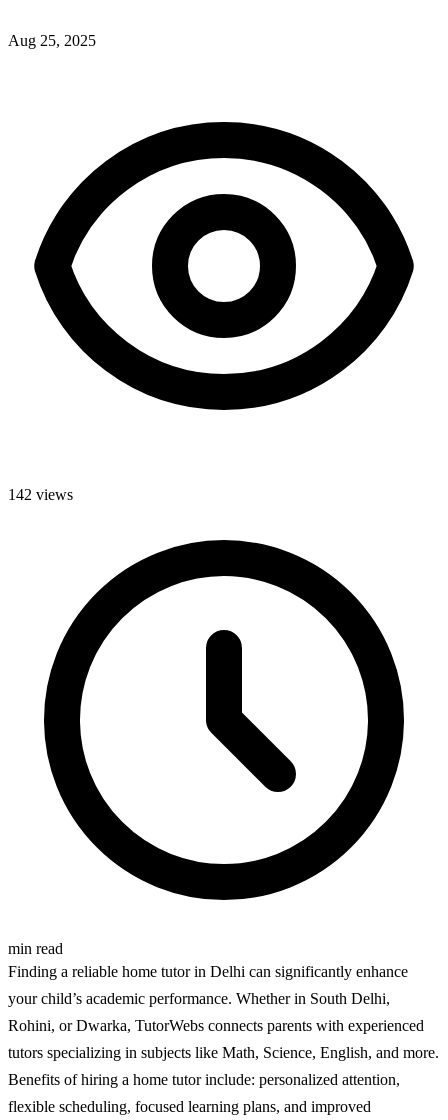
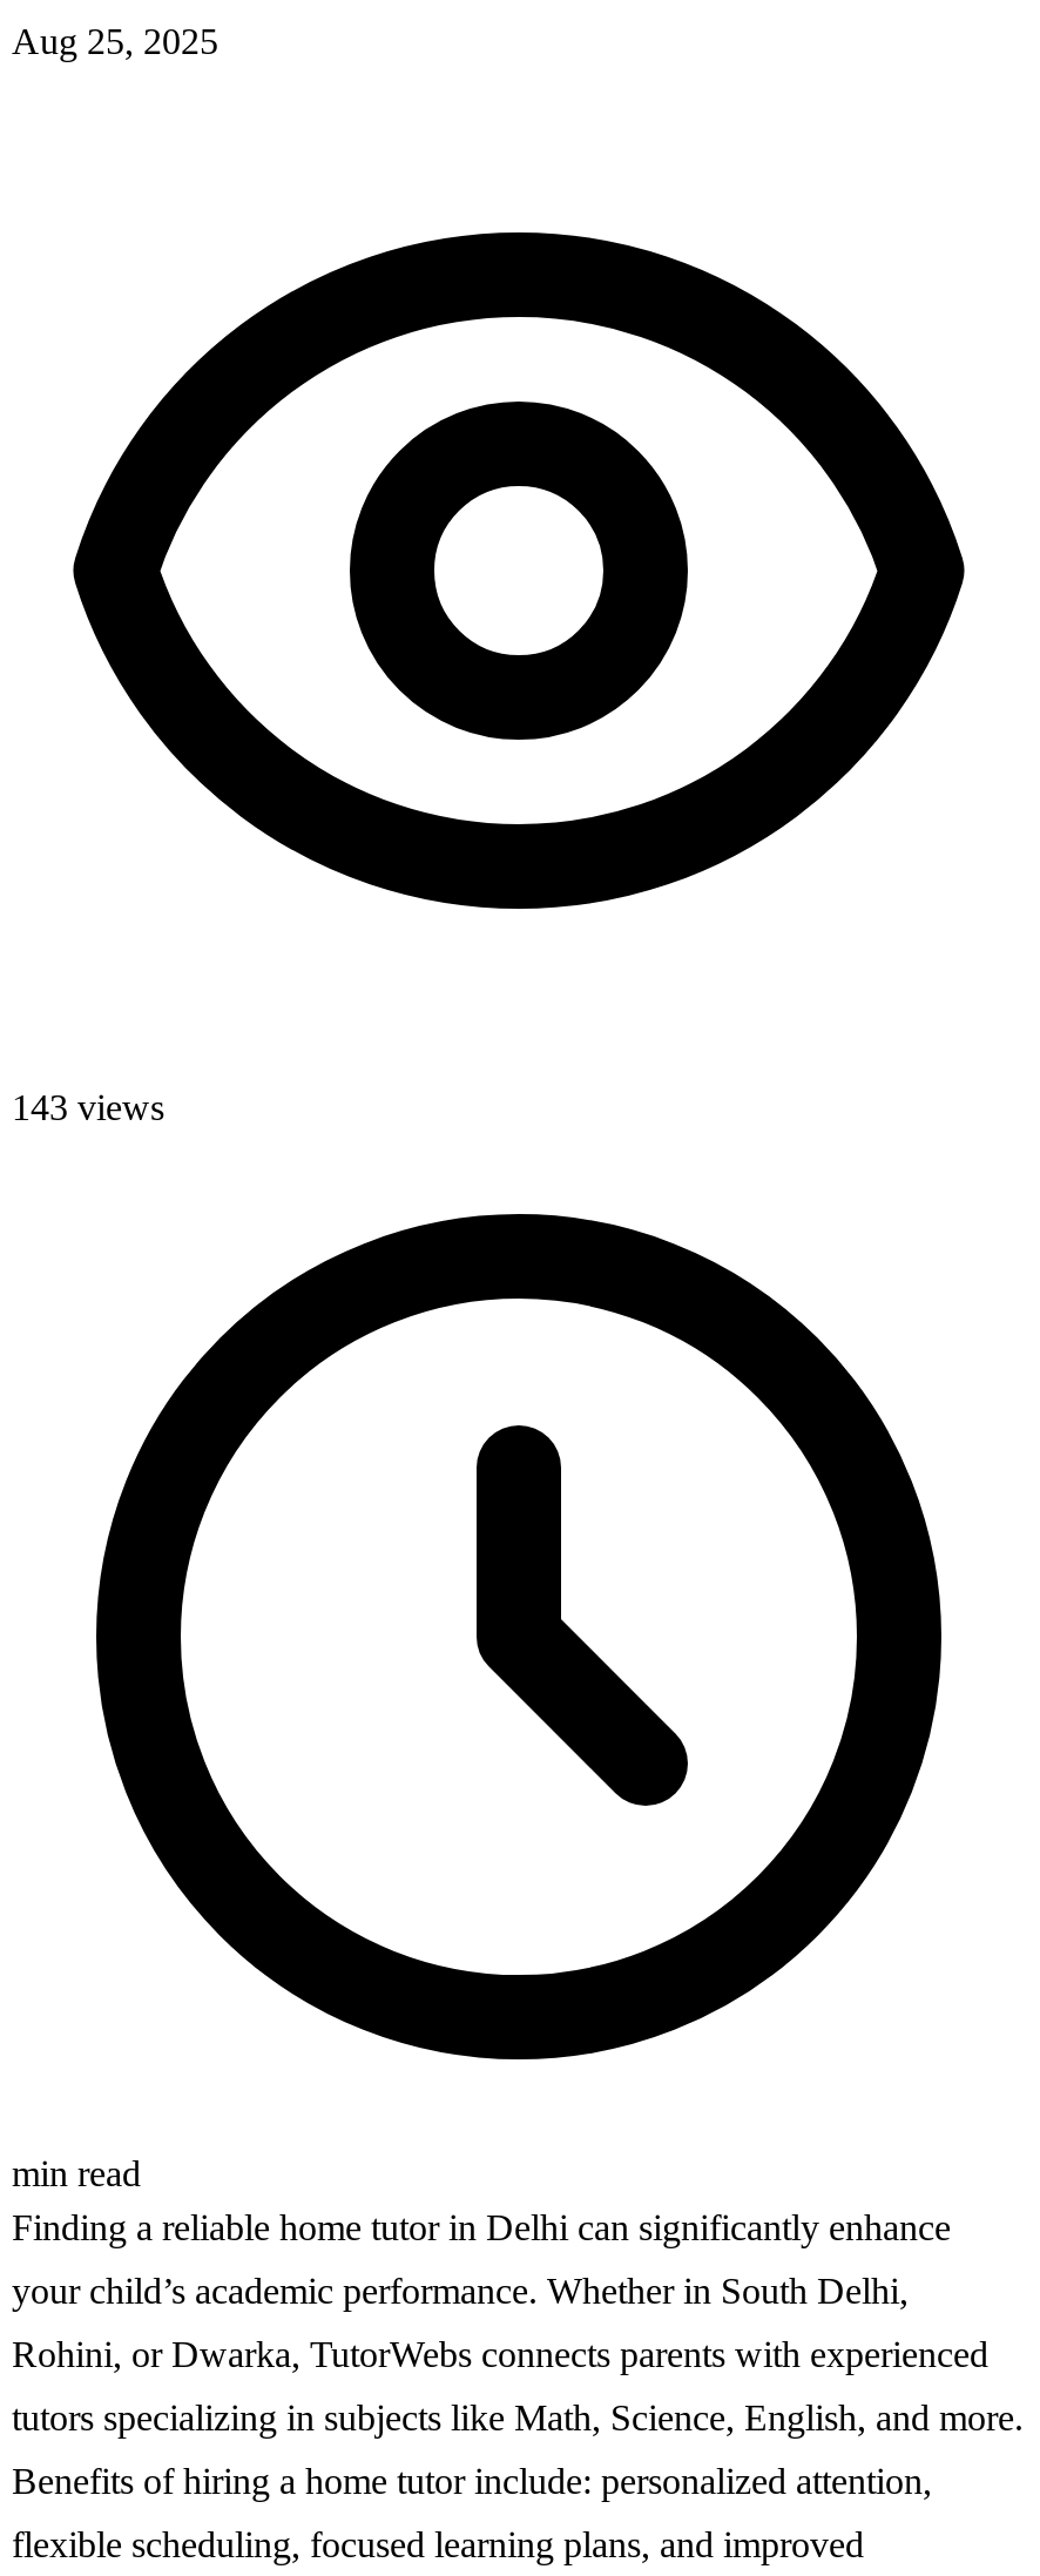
- 142 views
+ 143 views
